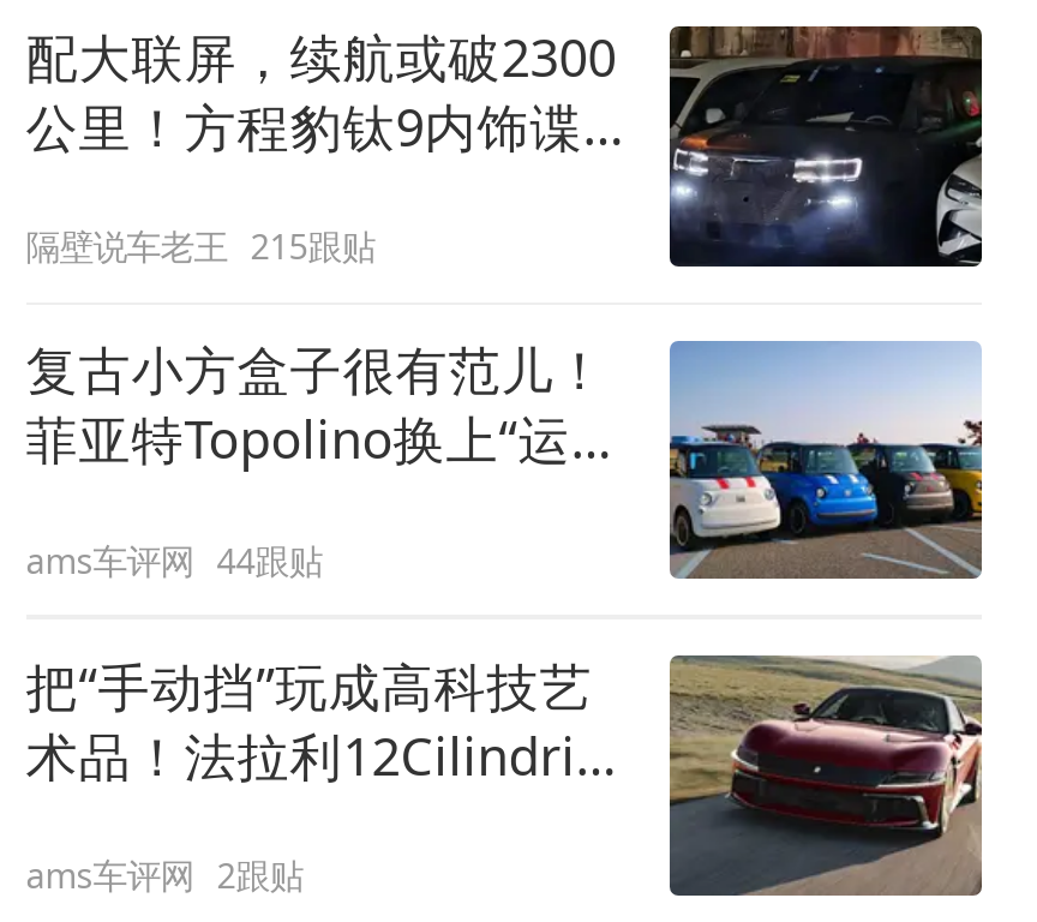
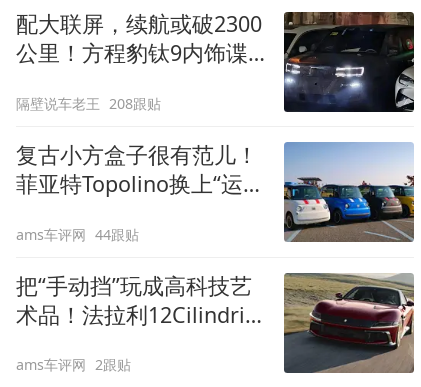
- 隔壁说车老王 215跟贴
+ 隔壁说车老王 208跟贴
